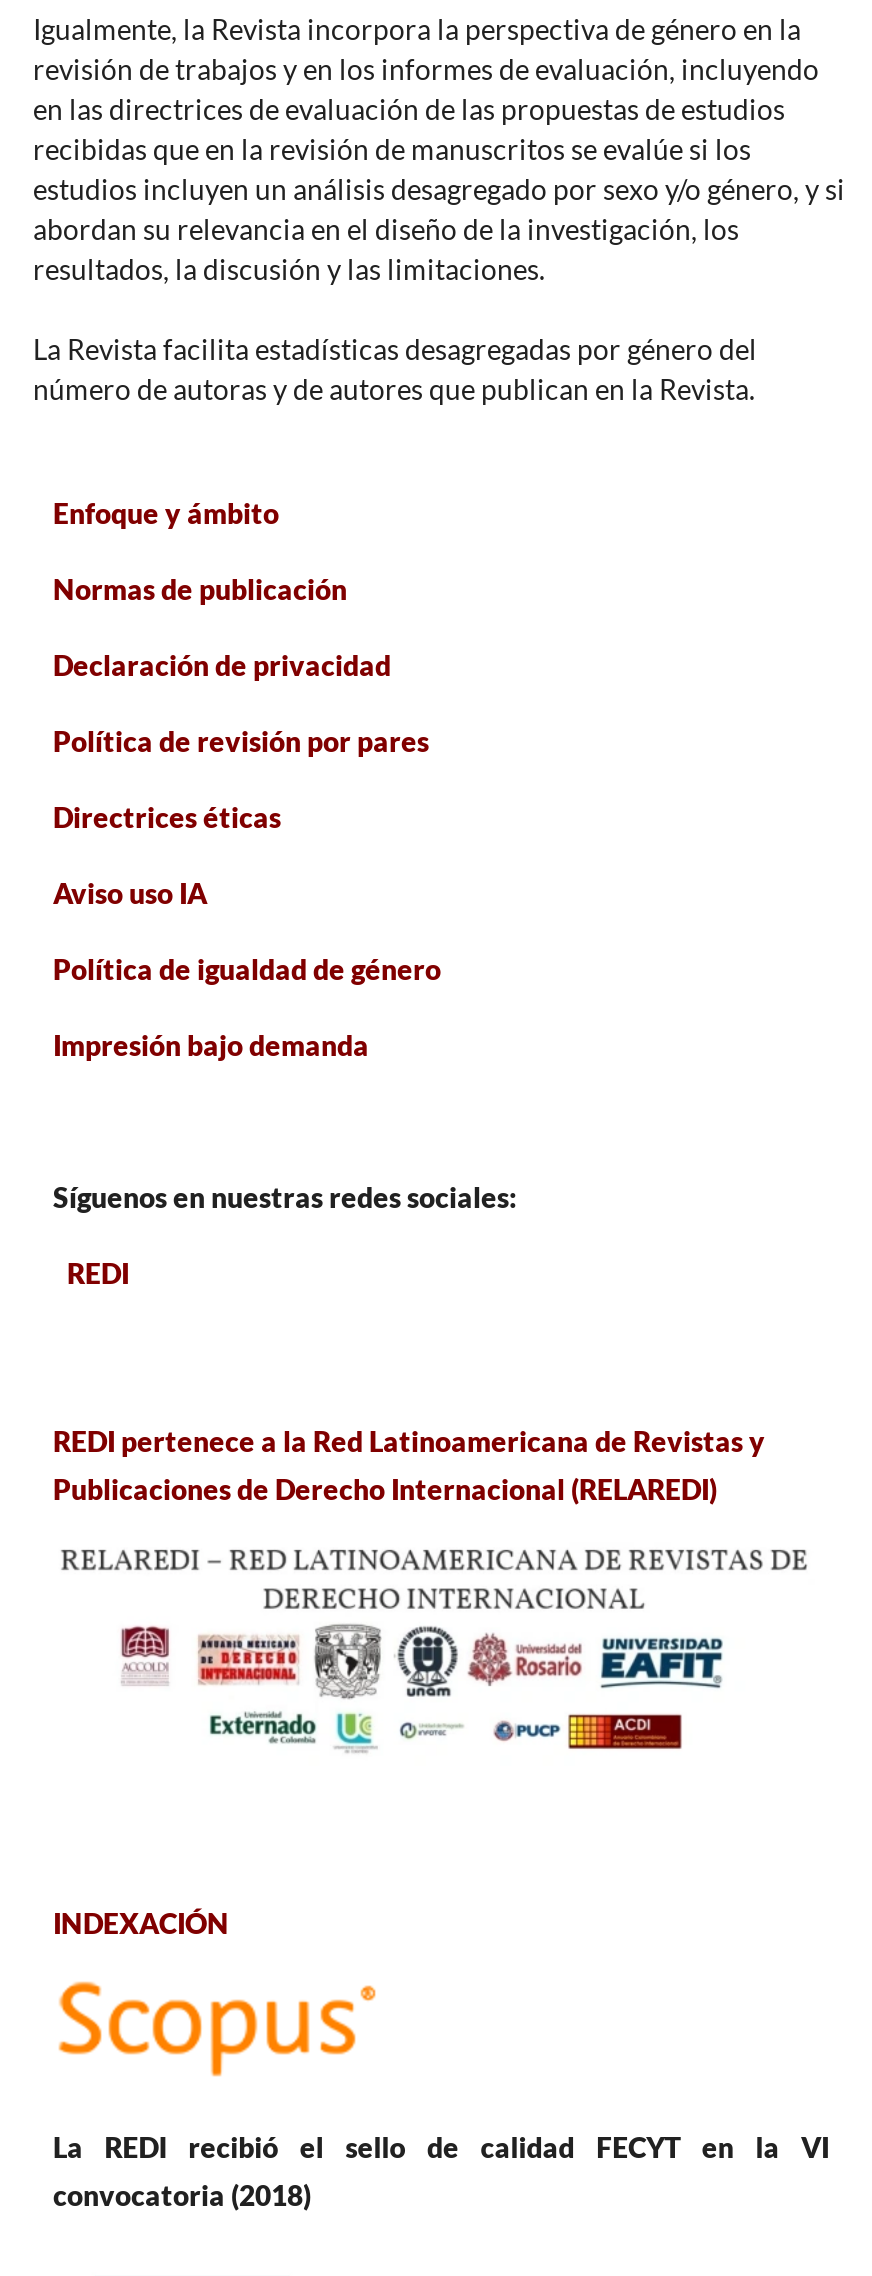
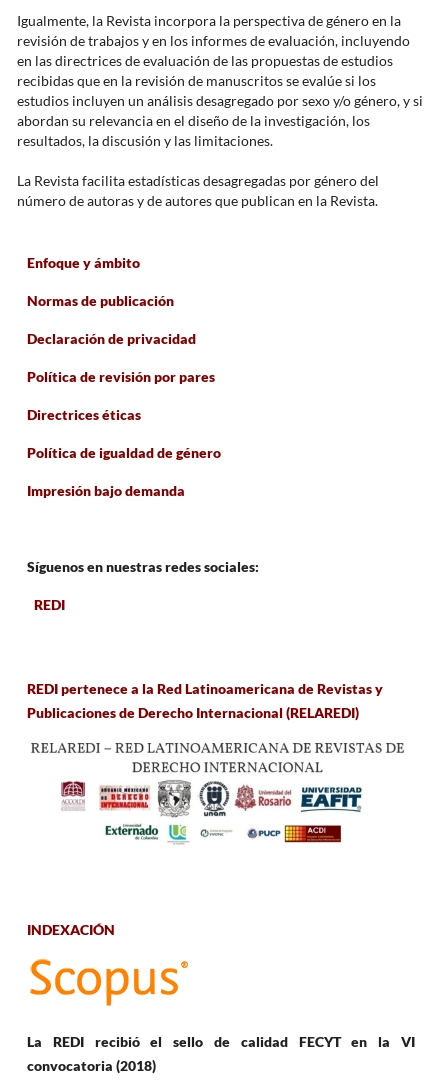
- Aviso uso IA
